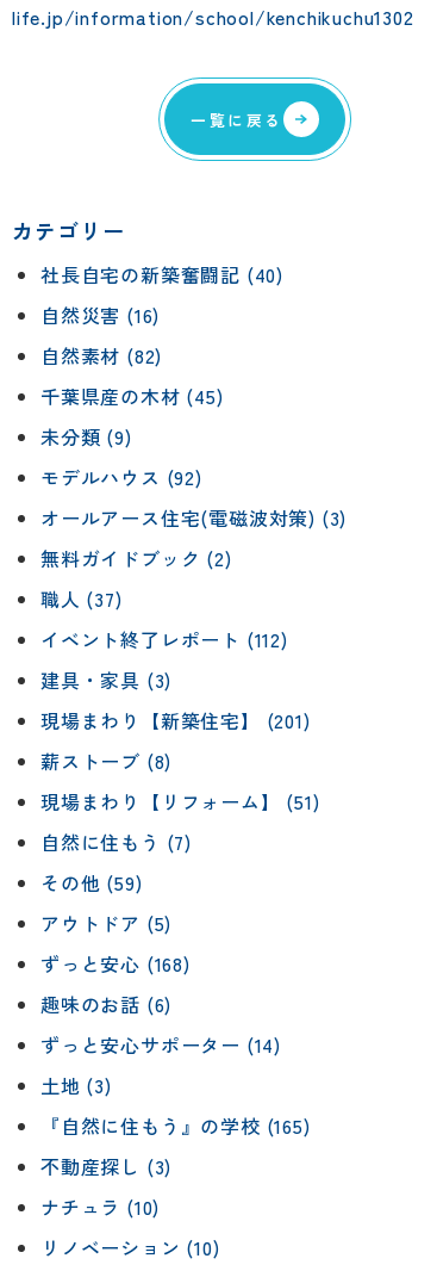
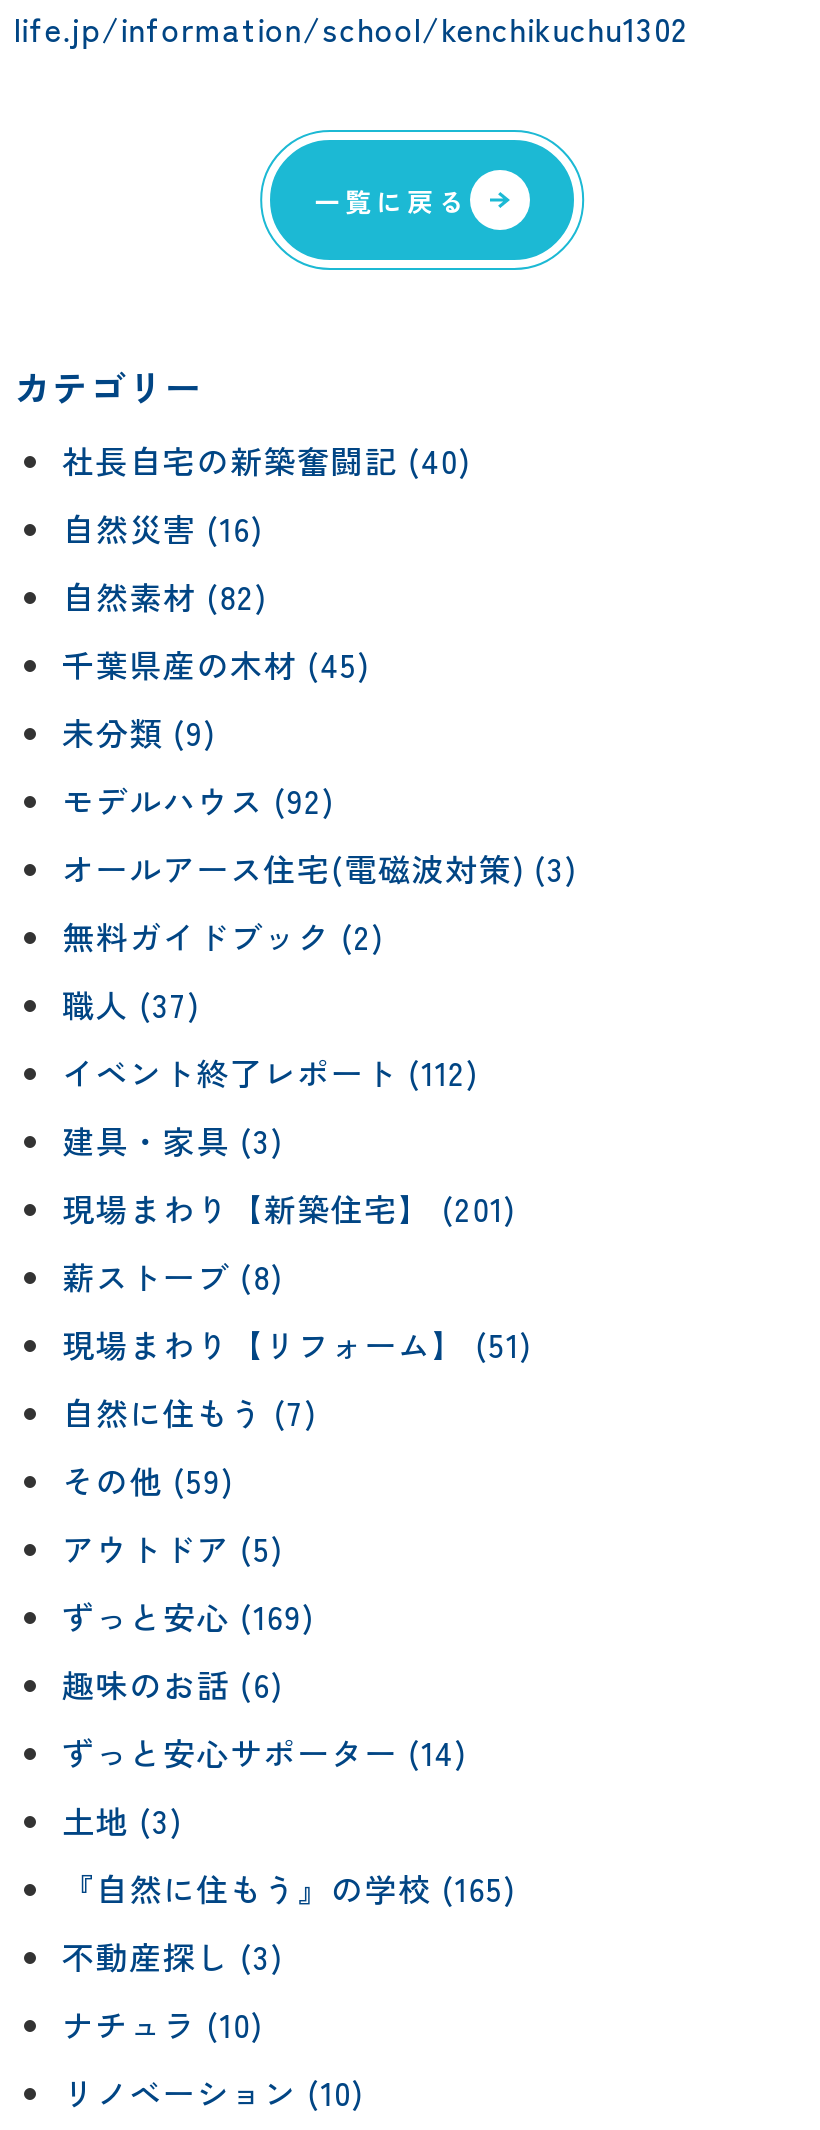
- ずっと安心 (168)
+ ずっと安心 (169)
